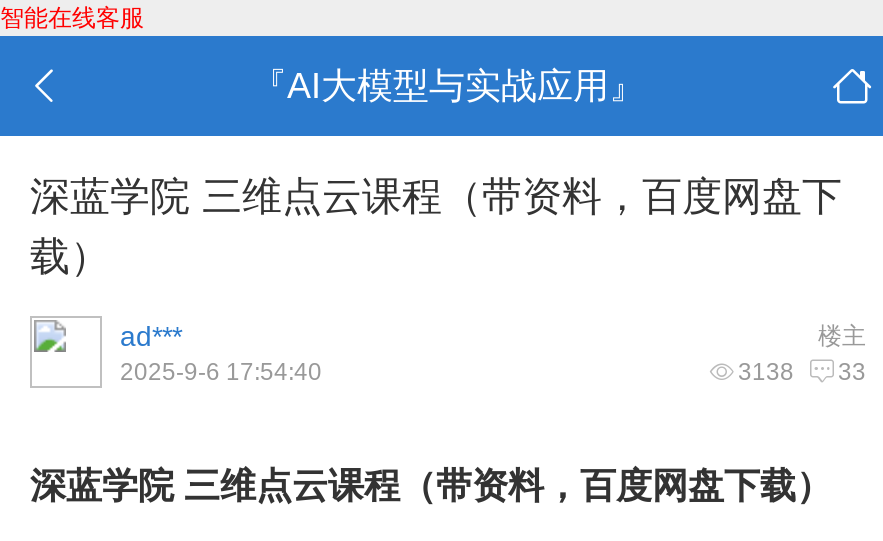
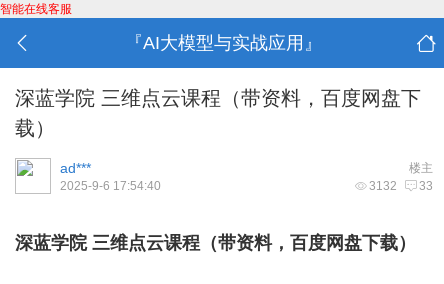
- 3138
+ 3132
